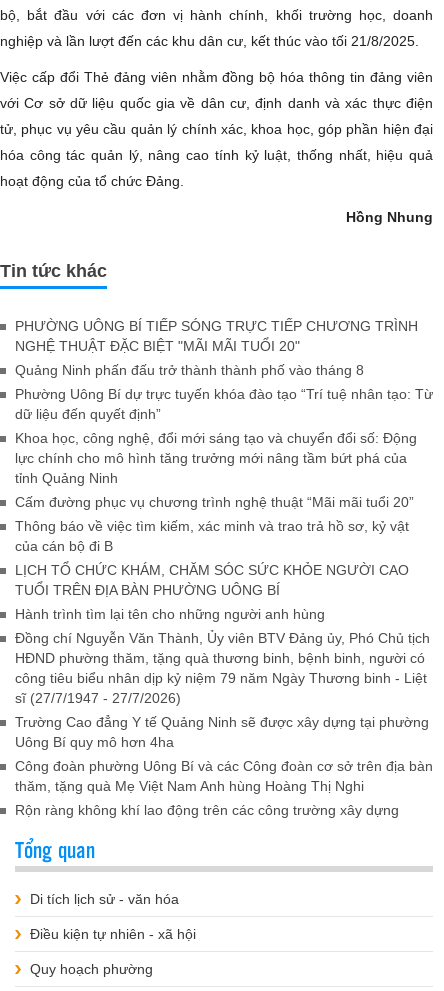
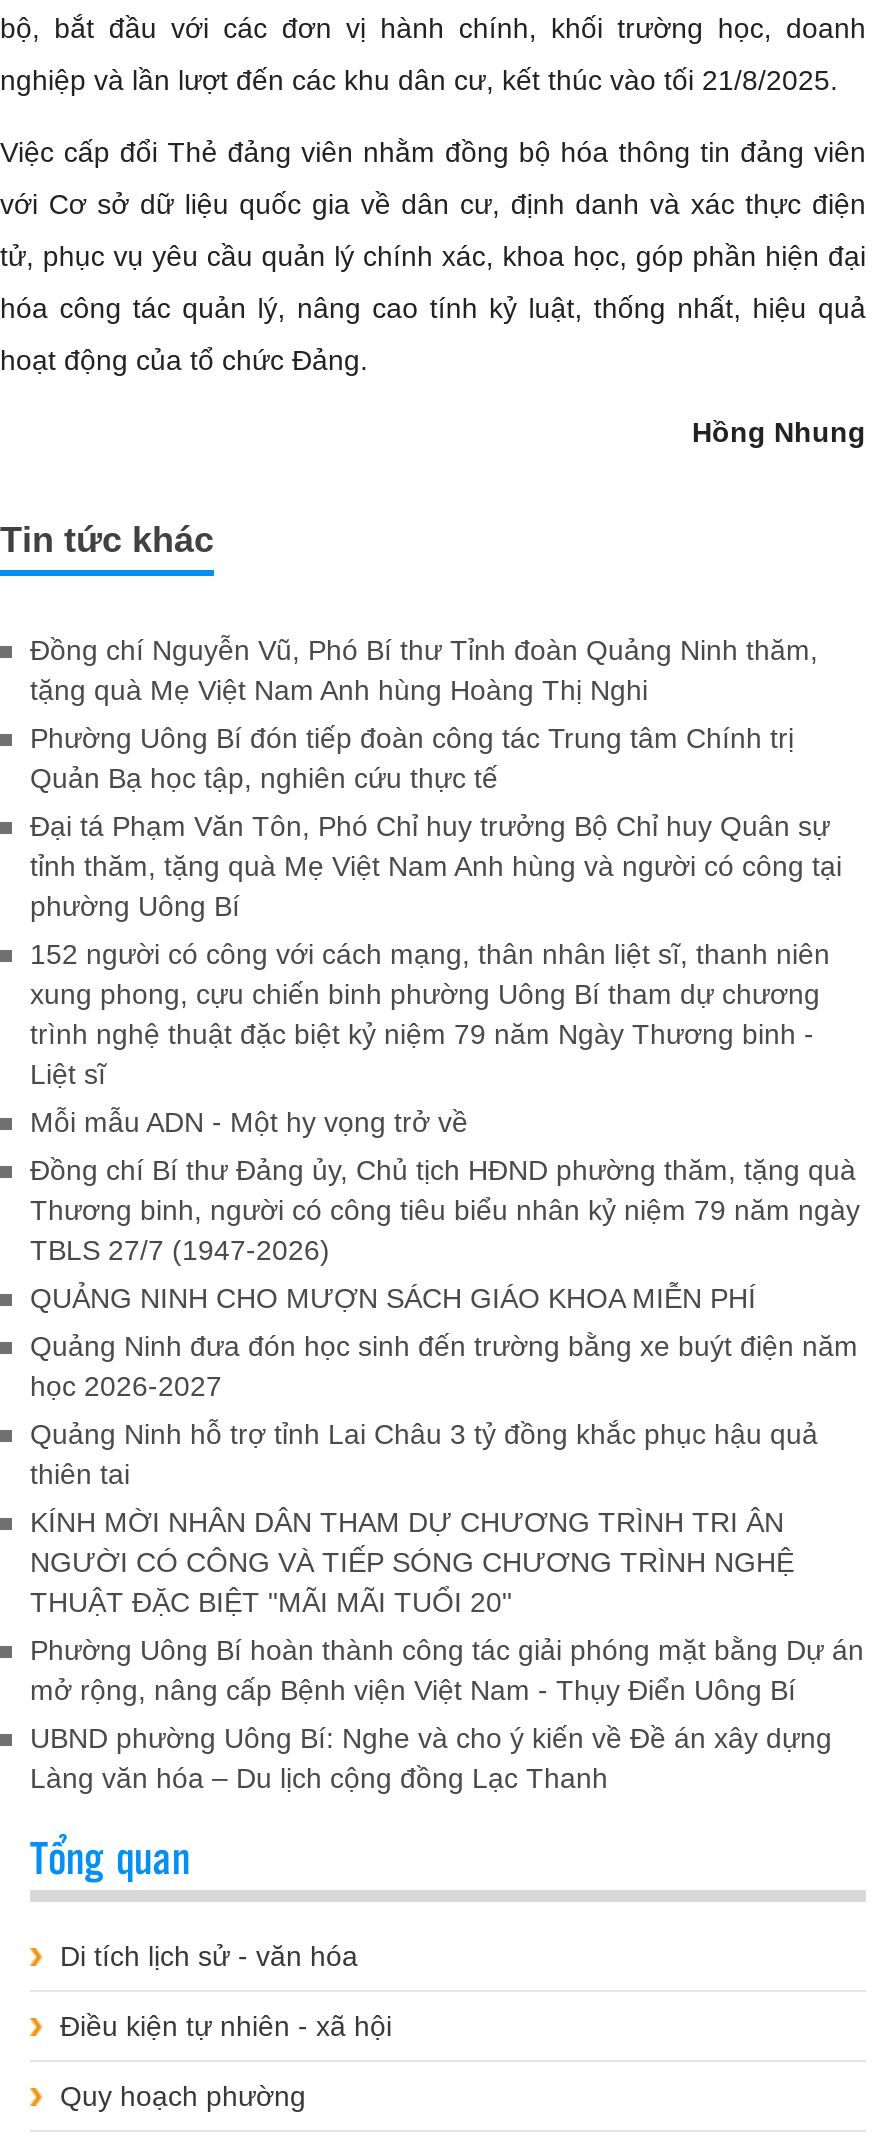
- PHƯỜNG UÔNG BÍ TIẾP SÓNG TRỰC TIẾP CHƯƠNG TRÌNH
- NGHỆ THUẬT ĐẶC BIỆT "MÃI MÃI TUỔI 20"
+ Đồng chí Nguyễn Vũ, Phó Bí thư Tỉnh đoàn Quảng Ninh thăm,
+ tặng quà Mẹ Việt Nam Anh hùng Hoàng Thị Nghi

- Quảng Ninh phấn đấu trở thành thành phố vào tháng 8
+ Phường Uông Bí đón tiếp đoàn công tác Trung tâm Chính trị
+ Quản Bạ học tập, nghiên cứu thực tế

- Phường Uông Bí dự trực tuyến khóa đào tạo “Trí tuệ nhân tạo: Từ
- dữ liệu đến quyết định”
+ Đại tá Phạm Văn Tôn, Phó Chỉ huy trưởng Bộ Chỉ huy Quân sự
+ tỉnh thăm, tặng quà Mẹ Việt Nam Anh hùng và người có công tại
+ phường Uông Bí

- Khoa học, công nghệ, đổi mới sáng tạo và chuyển đổi số: Động
- lực chính cho mô hình tăng trưởng mới nâng tầm bứt phá của
- tỉnh Quảng Ninh
+ 152 người có công với cách mạng, thân nhân liệt sĩ, thanh niên
+ xung phong, cựu chiến binh phường Uông Bí tham dự chương
+ trình nghệ thuật đặc biệt kỷ niệm 79 năm Ngày Thương binh -
+ Liệt sĩ

- Cấm đường phục vụ chương trình nghệ thuật “Mãi mãi tuổi 20”
+ Mỗi mẫu ADN - Một hy vọng trở về

- Thông báo về việc tìm kiếm, xác minh và trao trả hồ sơ, kỷ vật
- của cán bộ đi B
+ Đồng chí Bí thư Đảng ủy, Chủ tịch HĐND phường thăm, tặng quà
+ Thương binh, người có công tiêu biểu nhân kỷ niệm 79 năm ngày
+ TBLS 27/7 (1947-2026)

- LỊCH TỔ CHỨC KHÁM, CHĂM SÓC SỨC KHỎE NGƯỜI CAO
- TUỔI TRÊN ĐỊA BÀN PHƯỜNG UÔNG BÍ
+ QUẢNG NINH CHO MƯỢN SÁCH GIÁO KHOA MIỄN PHÍ

- Hành trình tìm lại tên cho những người anh hùng
+ Quảng Ninh đưa đón học sinh đến trường bằng xe buýt điện năm
+ học 2026-2027

- Đồng chí Nguyễn Văn Thành, Ủy viên BTV Đảng ủy, Phó Chủ tịch
- HĐND phường thăm, tặng quà thương binh, bệnh binh, người có
- công tiêu biểu nhân dịp kỷ niệm 79 năm Ngày Thương binh - Liệt
- sĩ (27/7/1947 - 27/7/2026)
+ Quảng Ninh hỗ trợ tỉnh Lai Châu 3 tỷ đồng khắc phục hậu quả
+ thiên tai

- Trường Cao đẳng Y tế Quảng Ninh sẽ được xây dựng tại phường
- Uông Bí quy mô hơn 4ha
+ KÍNH MỜI NHÂN DÂN THAM DỰ CHƯƠNG TRÌNH TRI ÂN
+ NGƯỜI CÓ CÔNG VÀ TIẾP SÓNG CHƯƠNG TRÌNH NGHỆ
+ THUẬT ĐẶC BIỆT "MÃI MÃI TUỔI 20"

- Công đoàn phường Uông Bí và các Công đoàn cơ sở trên địa bàn
- thăm, tặng quà Mẹ Việt Nam Anh hùng Hoàng Thị Nghi
+ Phường Uông Bí hoàn thành công tác giải phóng mặt bằng Dự án
+ mở rộng, nâng cấp Bệnh viện Việt Nam - Thụy Điển Uông Bí

- Rộn ràng không khí lao động trên các công trường xây dựng
+ UBND phường Uông Bí: Nghe và cho ý kiến về Đề án xây dựng
+ Làng văn hóa – Du lịch cộng đồng Lạc Thanh
